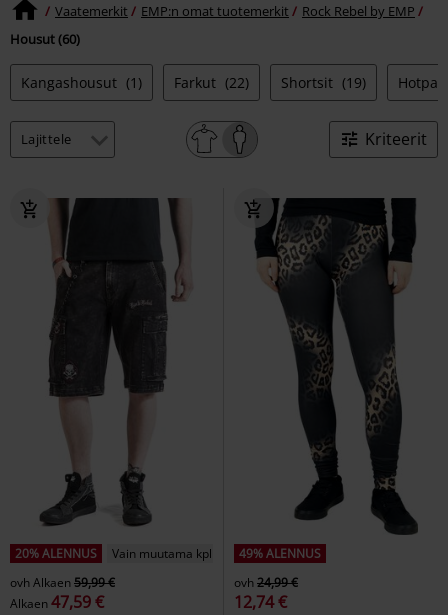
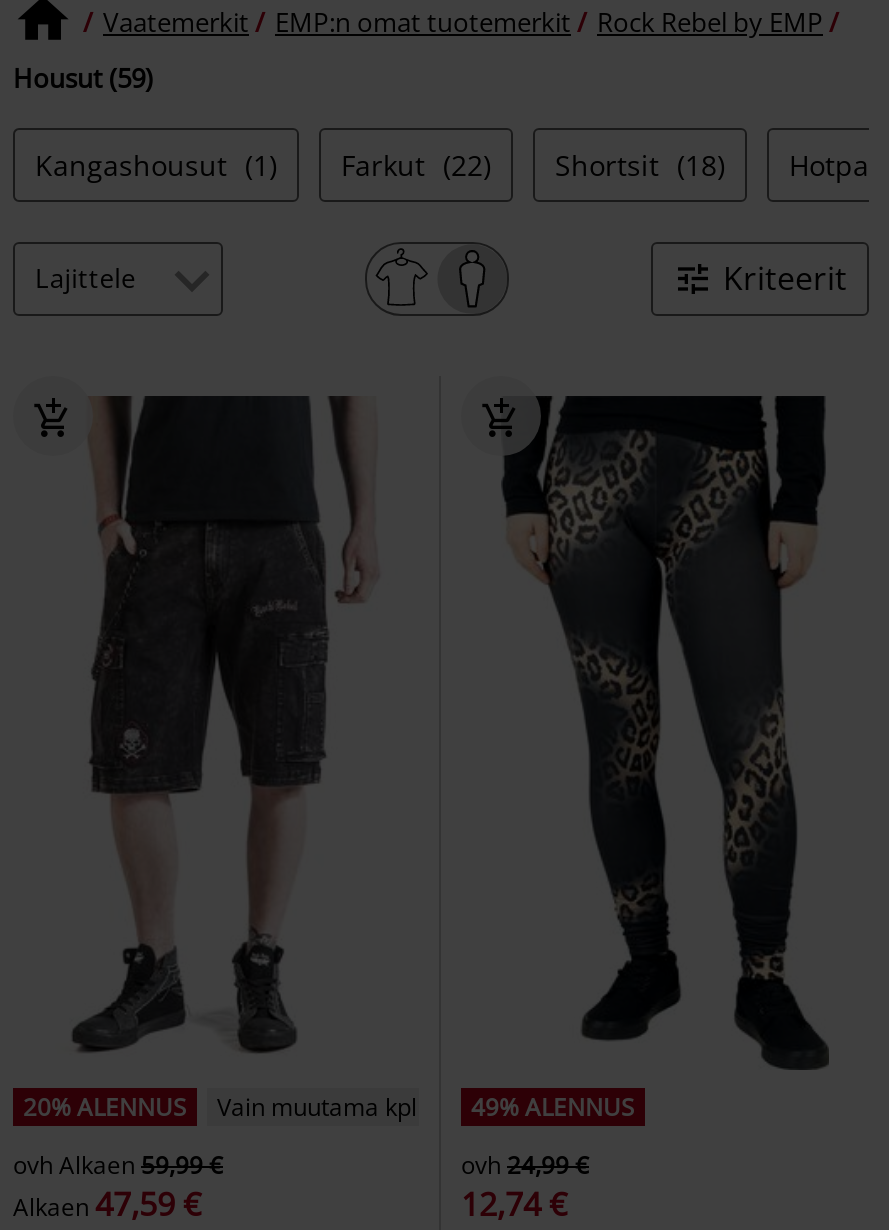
- Housut (60)
+ Housut (59)

- Shortsit (19)
+ Shortsit (18)
